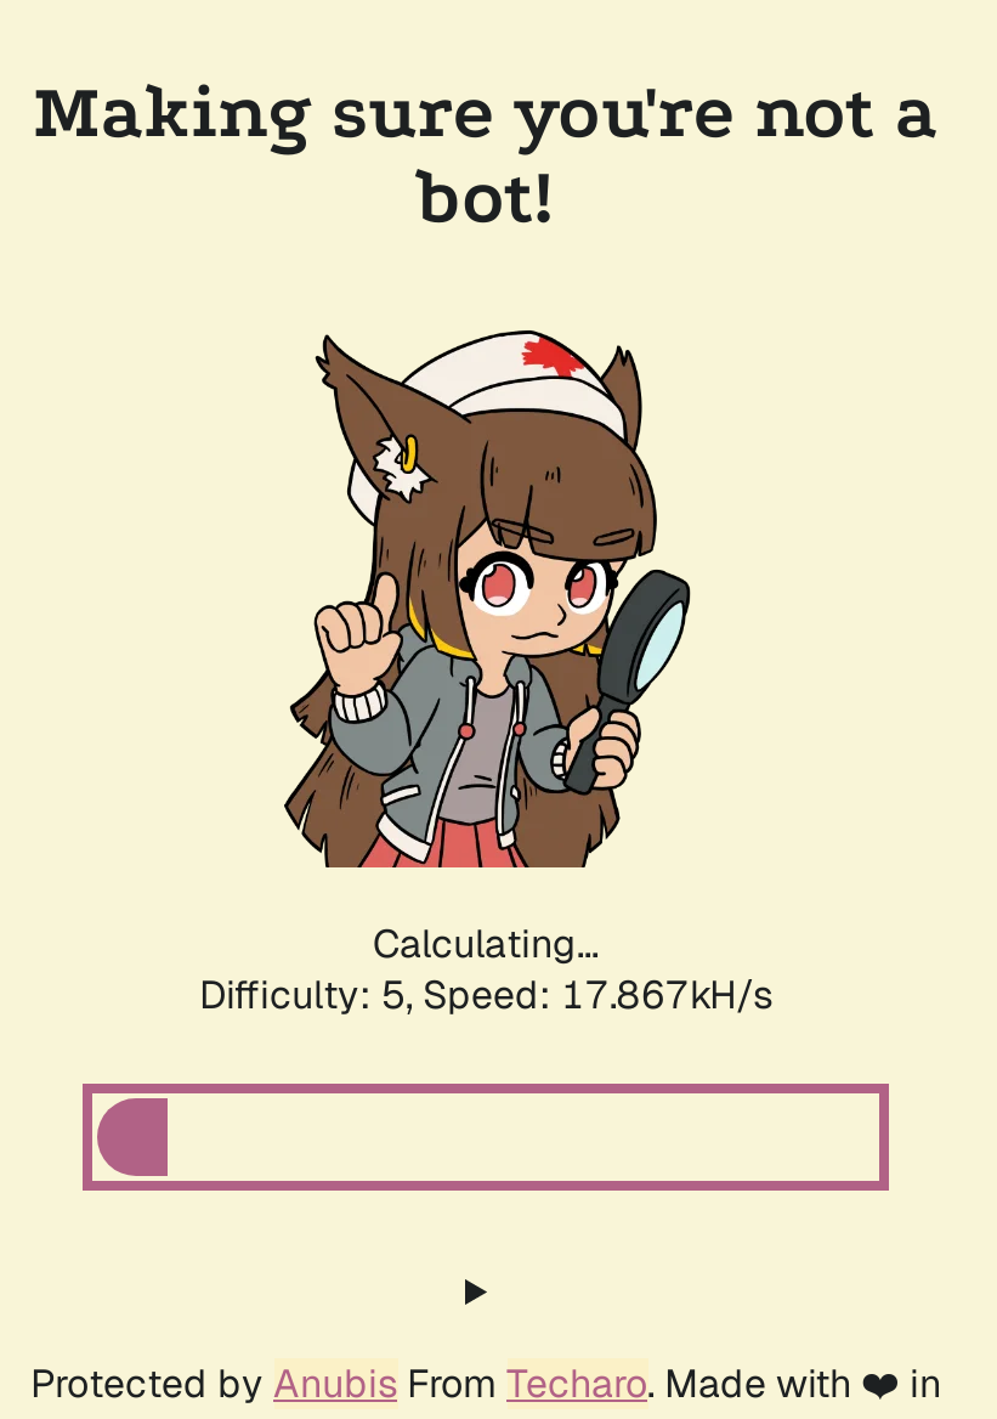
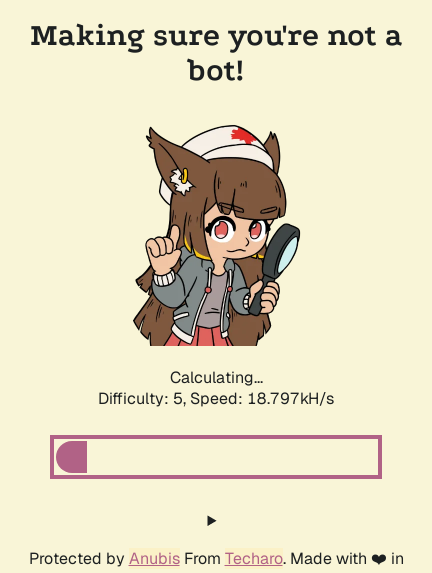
- Difficulty: 5, Speed: 17.867kH/s
+ Difficulty: 5, Speed: 18.797kH/s
